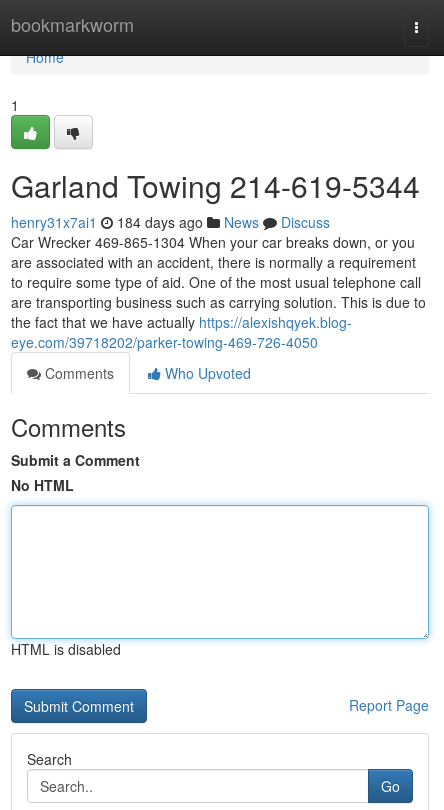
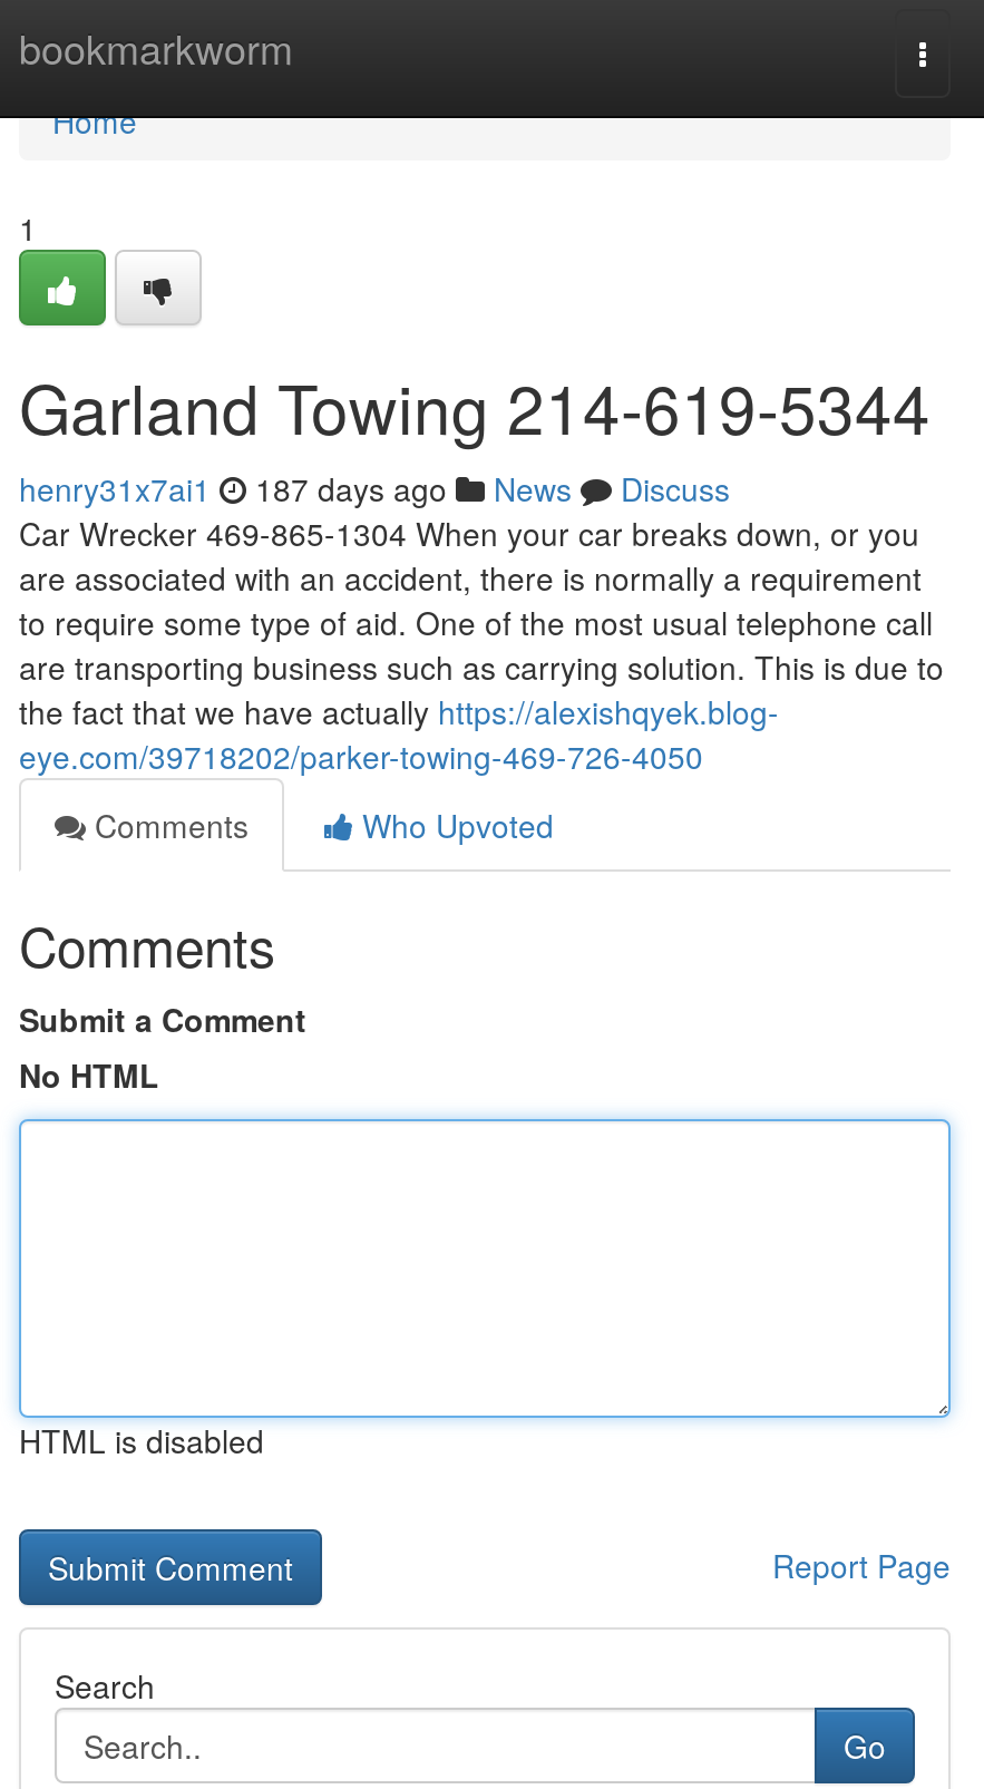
- henry31x7ai1 184 days ago News Discuss
+ henry31x7ai1 187 days ago News Discuss
